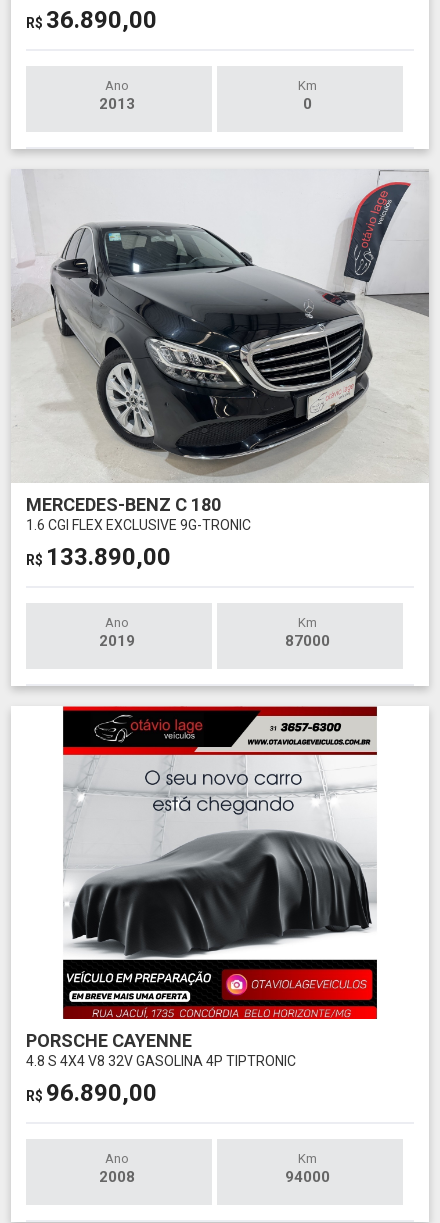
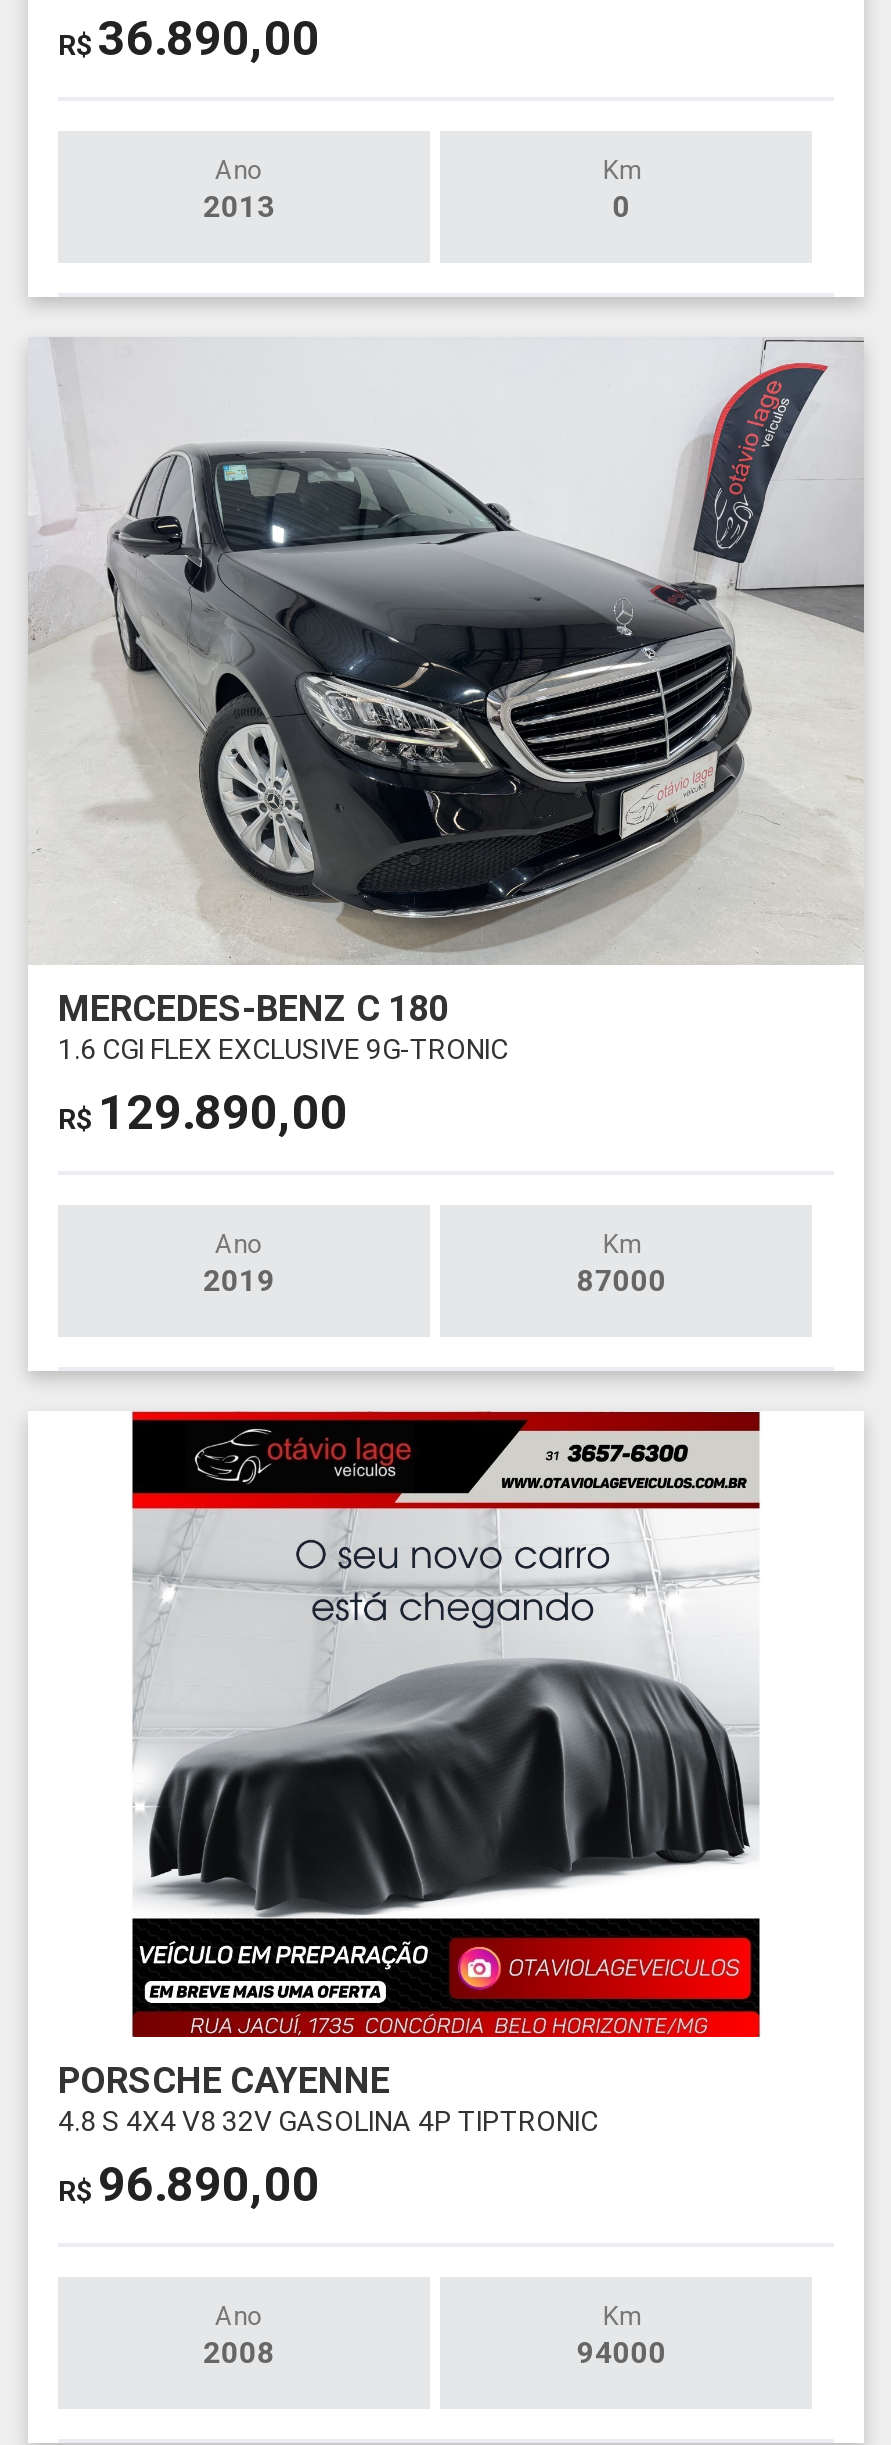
- R$133.890,00
+ R$129.890,00
